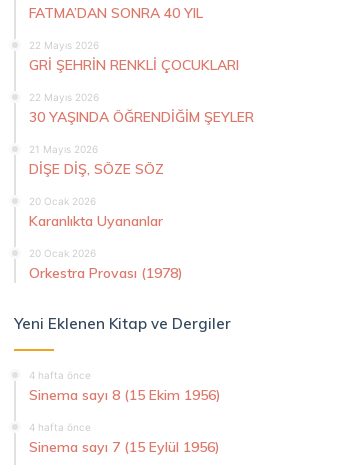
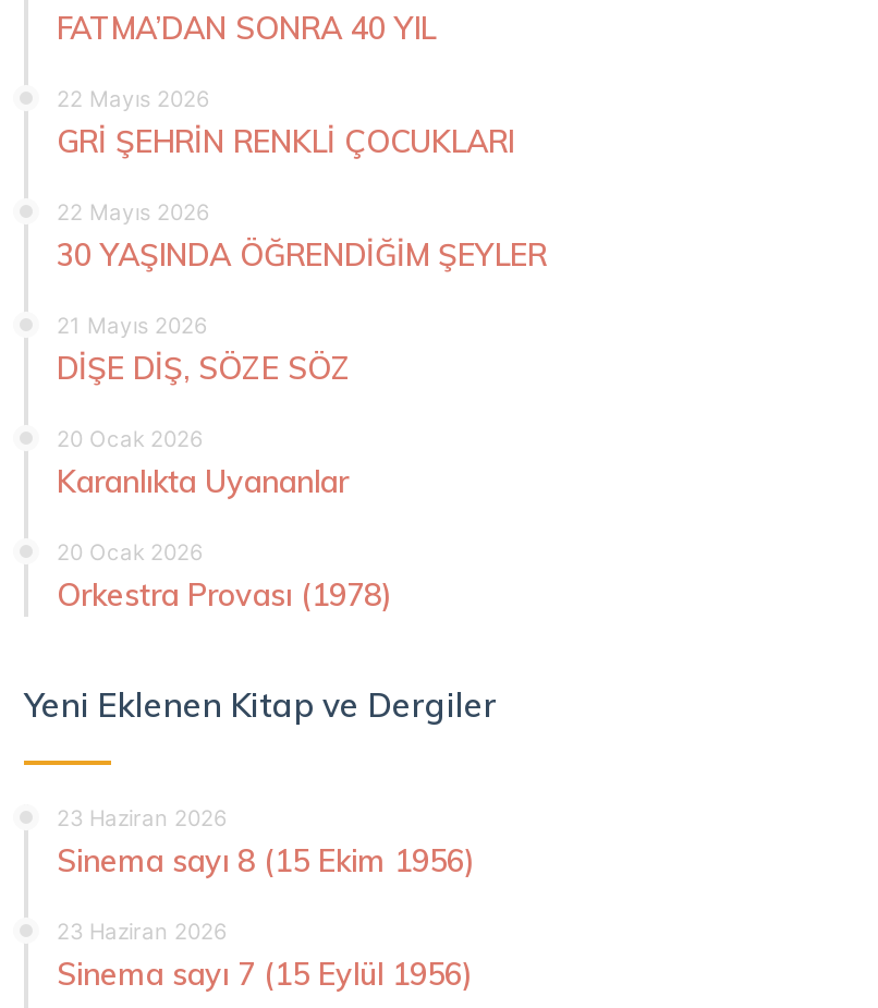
- 4 hafta önce
+ 23 Haziran 2026

- 4 hafta önce
+ 23 Haziran 2026
